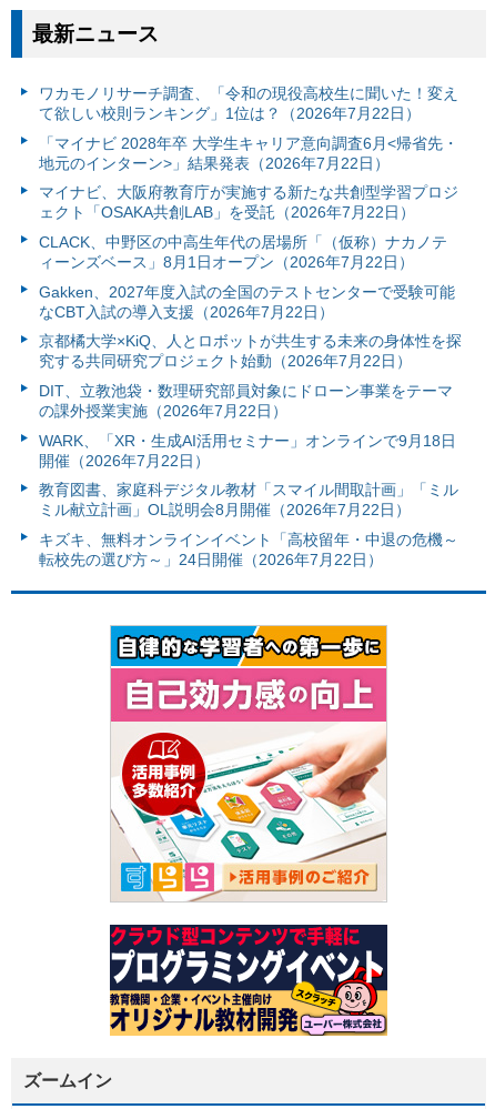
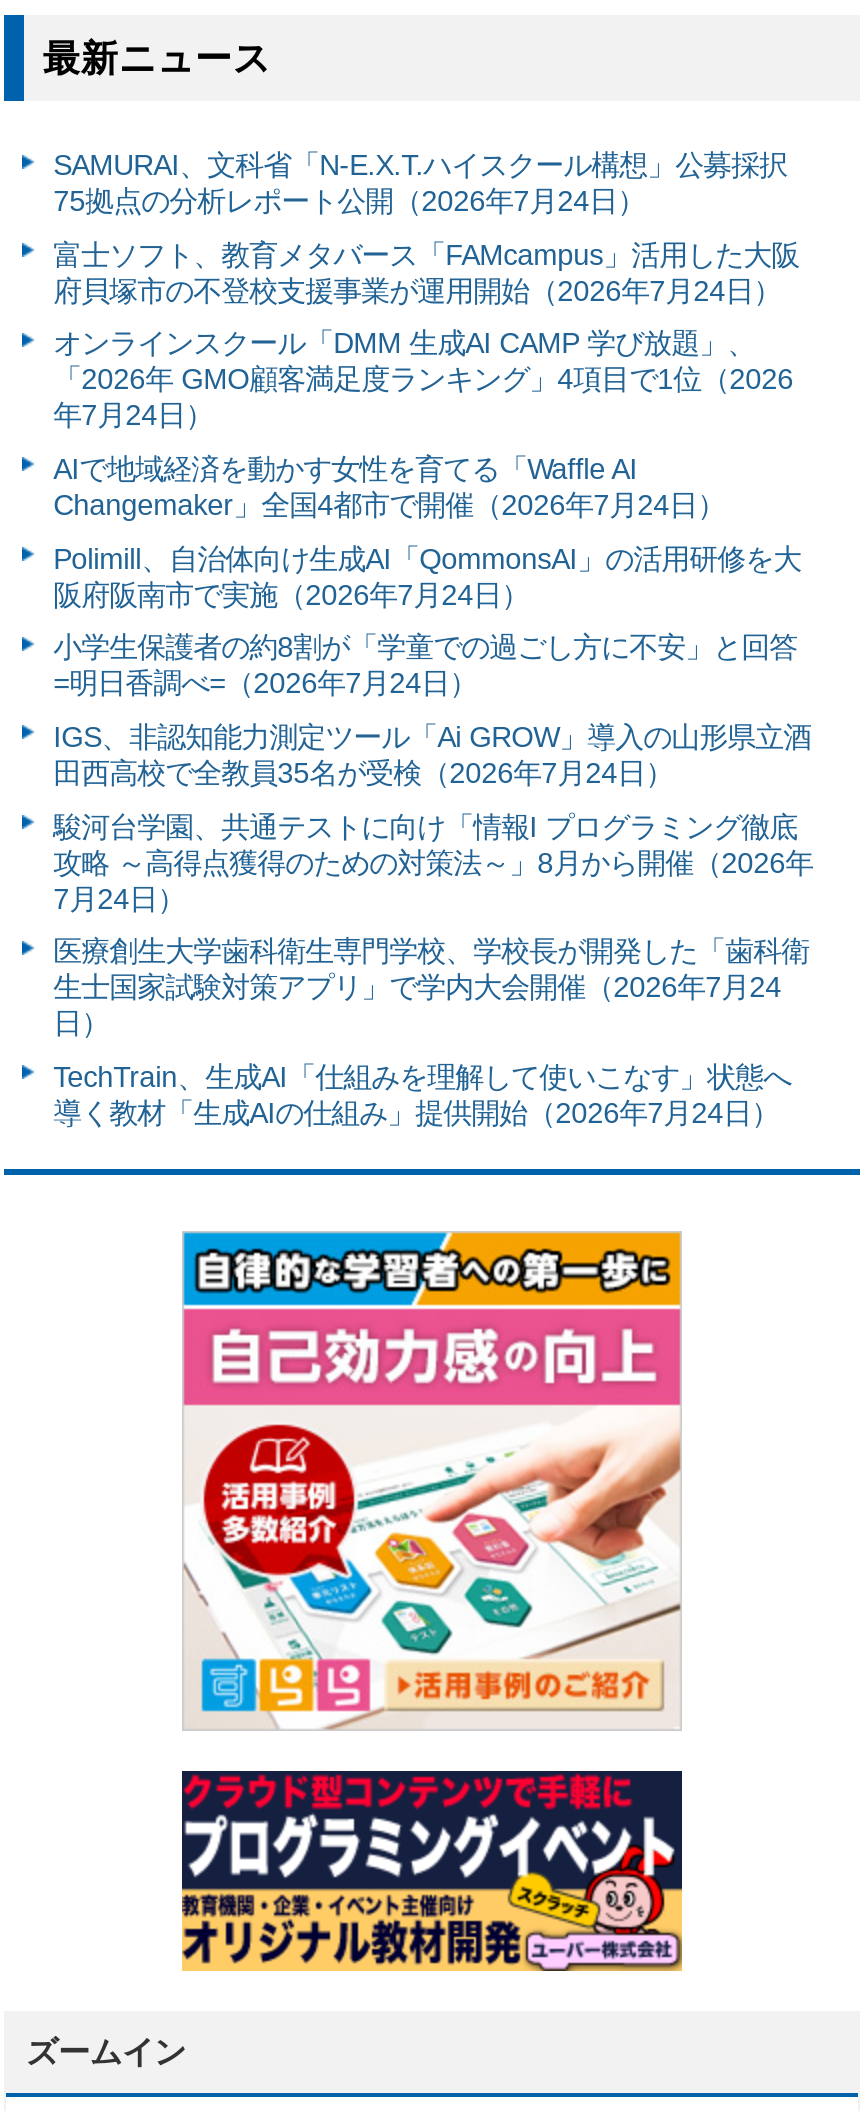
- ワカモノリサーチ調査、「令和の現役高校生に聞いた！変え
- て欲しい校則ランキング」1位は？（2026年7月22日）
+ SAMURAI、文科省「N-E.X.T.ハイスクール構想」公募採択
+ 75拠点の分析レポート公開（2026年7月24日）

- 「マイナビ 2028年卒 大学生キャリア意向調査6月<帰省先・
- 地元のインターン>」結果発表（2026年7月22日）
+ 富⼠ソフト、教育メタバース「FAMcampus」活用した大阪
+ 府貝塚市の不登校支援事業が運用開始（2026年7月24日）

- マイナビ、大阪府教育庁が実施する新たな共創型学習プロジ
- ェクト「OSAKA共創LAB」を受託（2026年7月22日）
+ オンラインスクール「DMM 生成AI CAMP 学び放題」、
+ 「2026年 GMO顧客満足度ランキング」4項目で1位（2026
+ 年7月24日）

- CLACK、中野区の中高生年代の居場所「（仮称）ナカノテ
- ィーンズベース」8月1日オープン（2026年7月22日）
+ AIで地域経済を動かす女性を育てる「Waffle AI
+ Changemaker」全国4都市で開催（2026年7月24日）

- Gakken、2027年度入試の全国のテストセンターで受験可能
- なCBT入試の導入支援（2026年7月22日）
+ Polimill、自治体向け生成AI「QommonsAI」の活用研修を大
+ 阪府阪南市で実施（2026年7月24日）

- 京都橘大学×KiQ、人とロボットが共生する未来の身体性を探
- 究する共同研究プロジェクト始動（2026年7月22日）
+ 小学生保護者の約8割が「学童での過ごし方に不安」と回答
+ =明日香調べ=（2026年7月24日）

- DIT、立教池袋・数理研究部員対象にドローン事業をテーマ
- の課外授業実施（2026年7月22日）
+ IGS、非認知能力測定ツール「Ai GROW」導入の山形県立酒
+ 田西高校で全教員35名が受検（2026年7月24日）

- WARK、「XR・生成AI活用セミナー」オンラインで9月18日
- 開催（2026年7月22日）
+ 駿河台学園、共通テストに向け「情報I プログラミング徹底
+ 攻略 ～高得点獲得のための対策法～」8月から開催（2026年
+ 7月24日）

- 教育図書、家庭科デジタル教材「スマイル間取計画」「ミル
- ミル献立計画」OL説明会8月開催（2026年7月22日）
+ 医療創生大学歯科衛生専門学校、学校長が開発した「歯科衛
+ 生士国家試験対策アプリ」で学内大会開催（2026年7月24
+ 日）

- キズキ、無料オンラインイベント「高校留年・中退の危機～
- 転校先の選び方～」24日開催（2026年7月22日）
+ TechTrain、生成AI「仕組みを理解して使いこなす」状態へ
+ 導く教材「生成AIの仕組み」提供開始（2026年7月24日）
